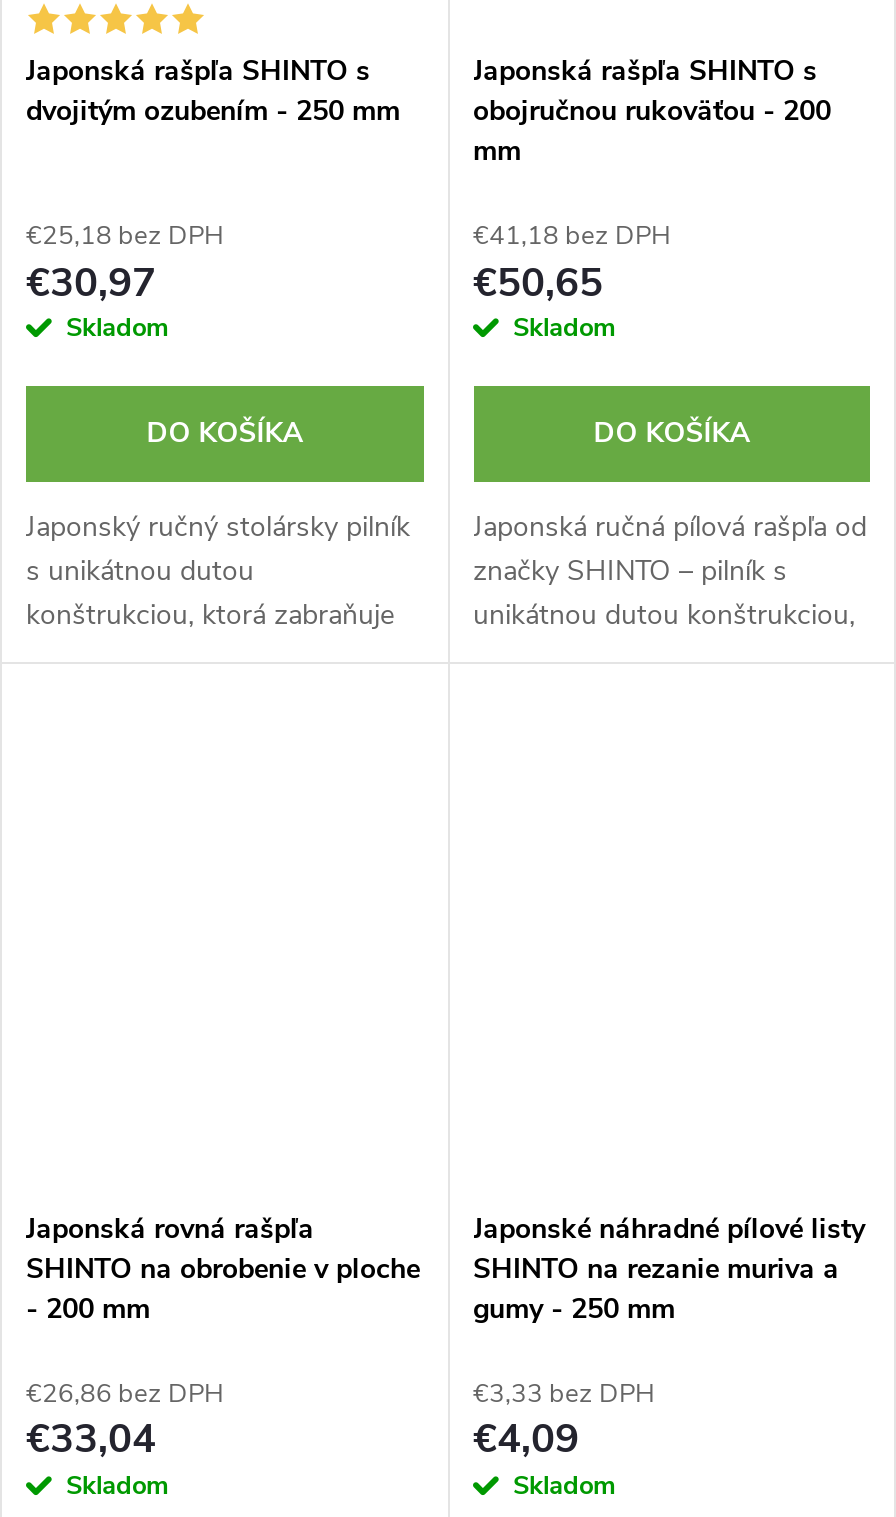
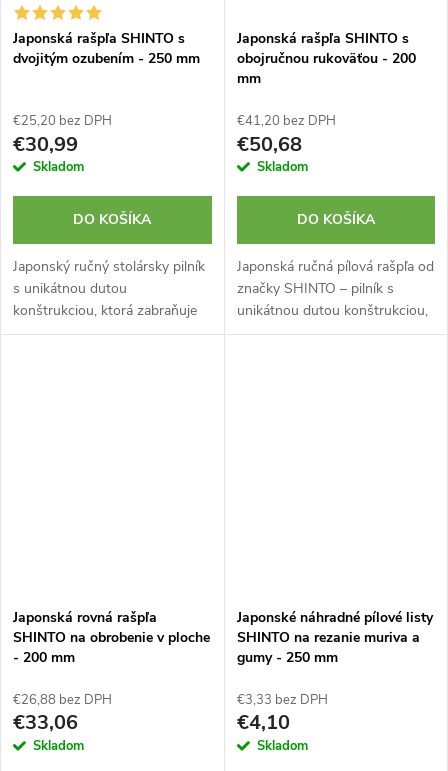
- €25,18 bez DPH
+ €25,20 bez DPH

- €41,18 bez DPH
+ €41,20 bez DPH

- €30,97
+ €30,99

- €50,65
+ €50,68

- €26,86 bez DPH
+ €26,88 bez DPH

- €33,04
+ €33,06

- €4,09
+ €4,10
